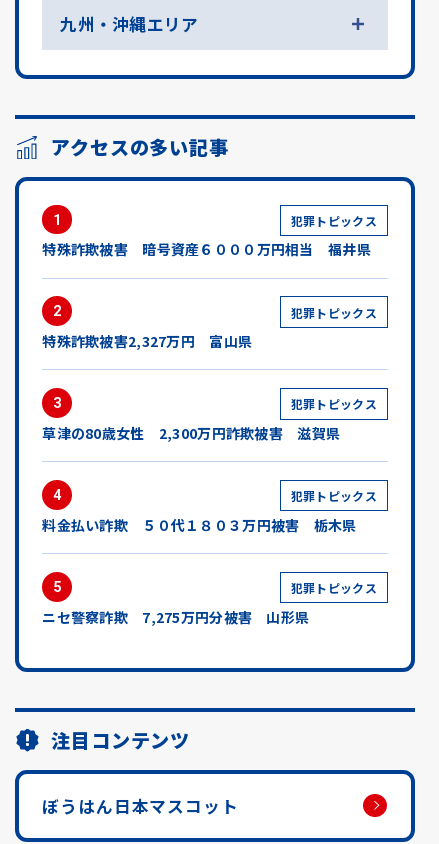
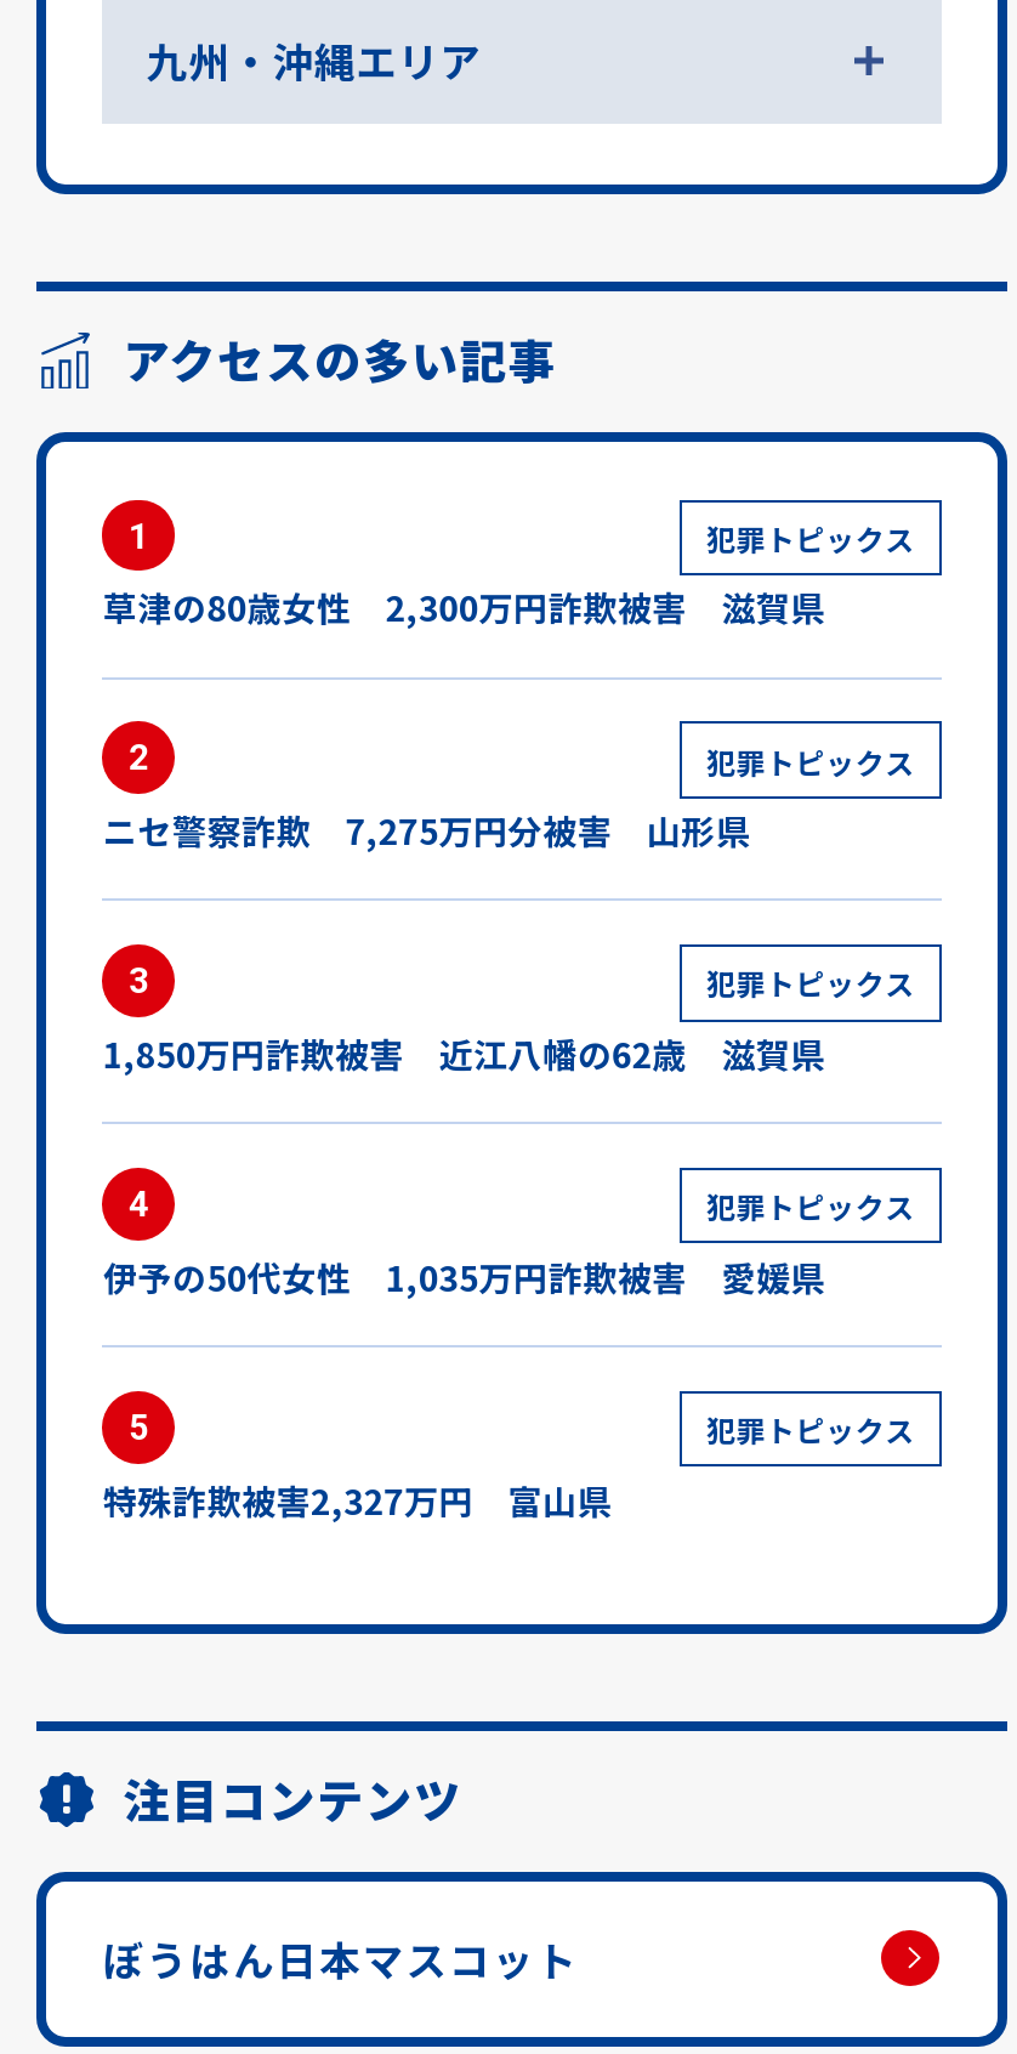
- 特殊詐欺被害 暗号資産６０００万円相当 福井県

moved down: 特殊詐欺被害2,327万円 富山県

+ 1,850万円詐欺被害 近江八幡の62歳 滋賀県

moved up: 草津の80歳女性 2,300万円詐欺被害 滋賀県

- 料金払い詐欺 ５０代１８０３万円被害 栃木県
+ 伊予の50代女性 1,035万円詐欺被害 愛媛県

moved up: ニセ警察詐欺 7,275万円分被害 山形県
